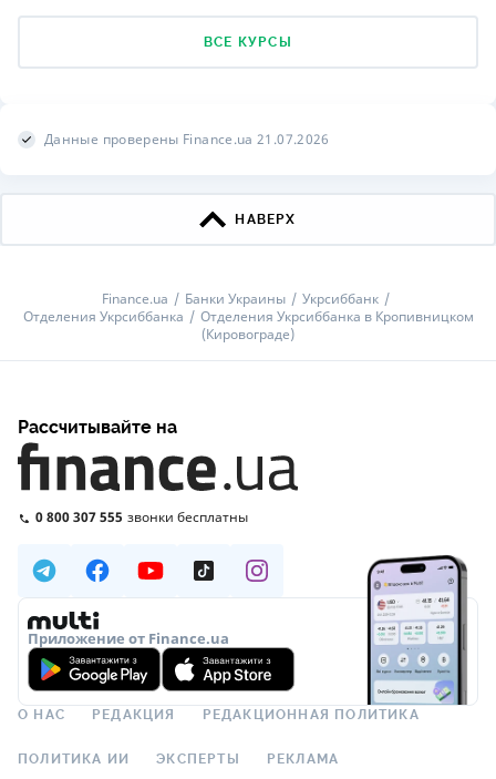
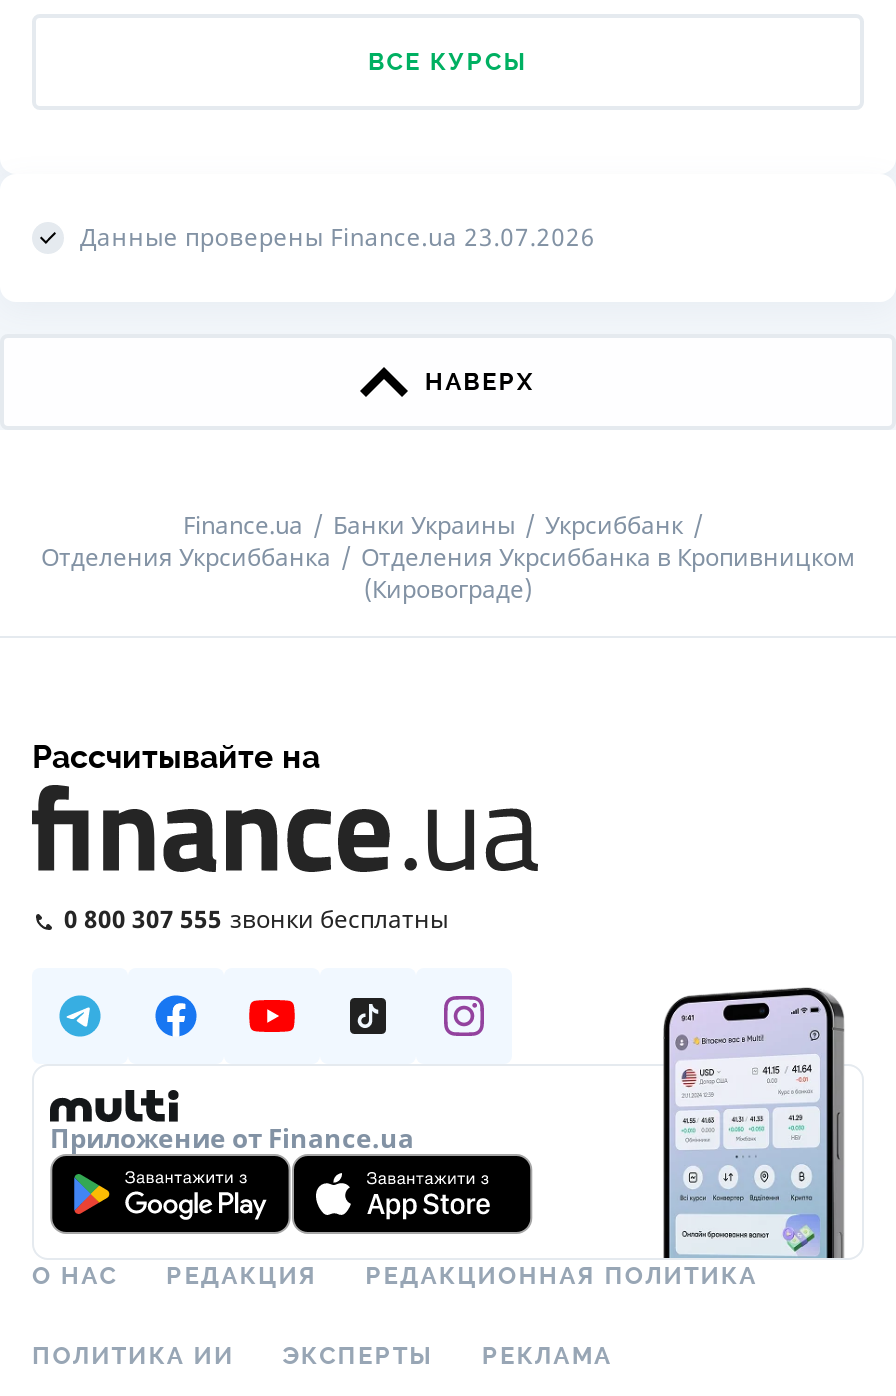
- Данные проверены Finance.ua 21.07.2026
+ Данные проверены Finance.ua 23.07.2026
